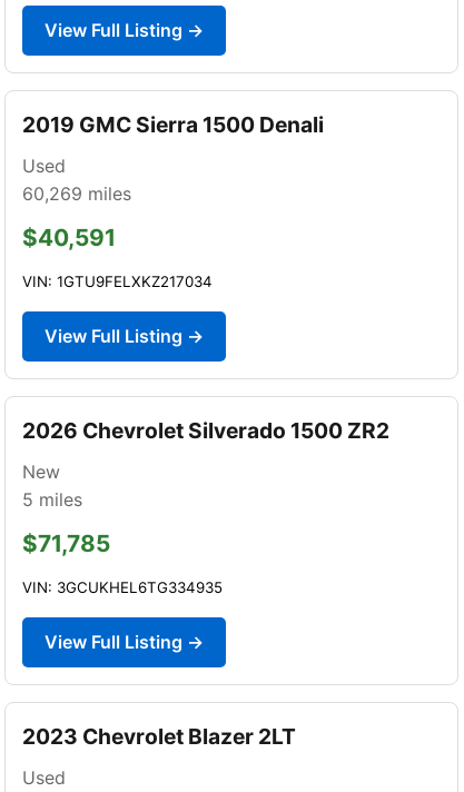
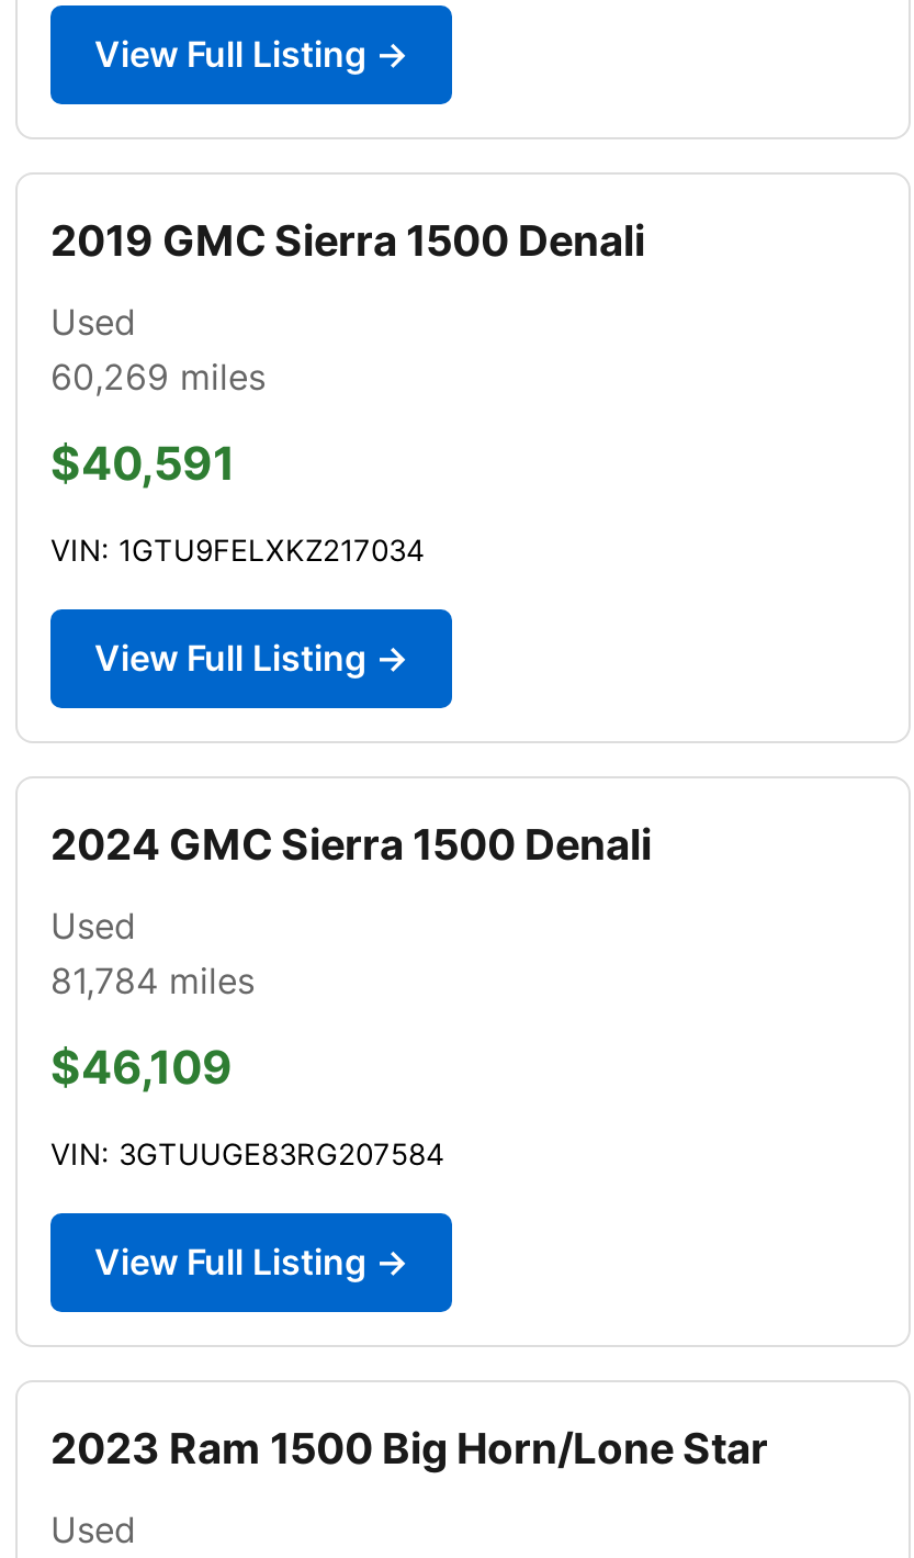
- 2026 Chevrolet Silverado 1500 ZR2
+ 2024 GMC Sierra 1500 Denali

- New
- 5 miles
+ Used
+ 81,784 miles

- $71,785
+ $46,109

- VIN: 3GCUKHEL6TG334935
+ VIN: 3GTUUGE83RG207584

- 2023 Chevrolet Blazer 2LT
+ 2023 Ram 1500 Big Horn/Lone Star
